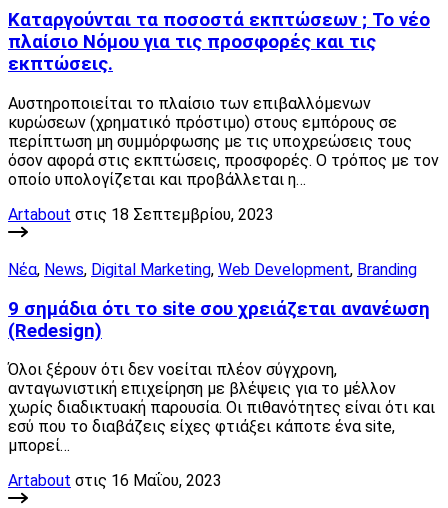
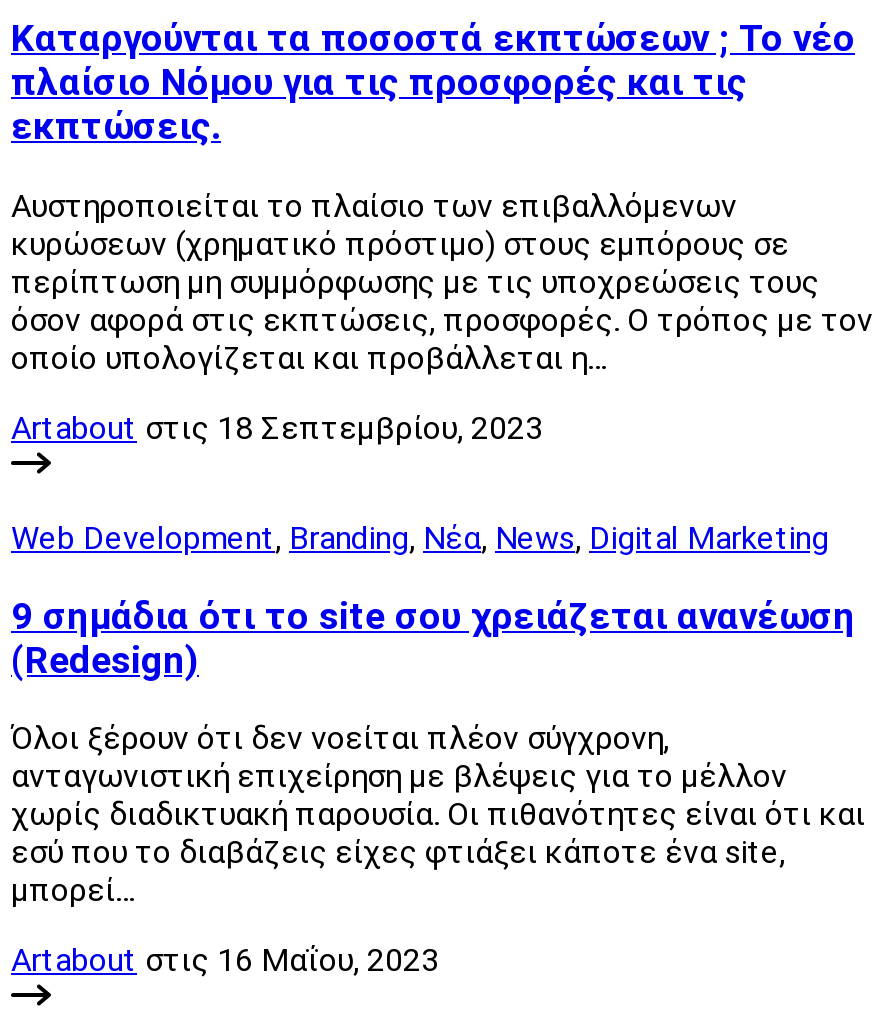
- Νέα, News, Digital Marketing, Web Development, Branding
+ Web Development, Branding, Νέα, News, Digital Marketing
